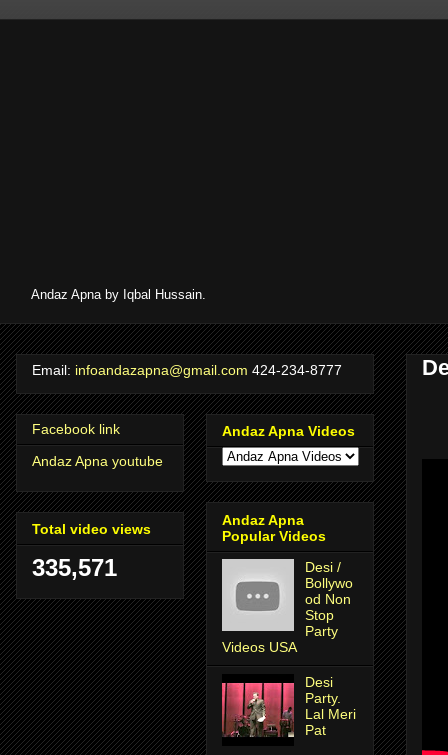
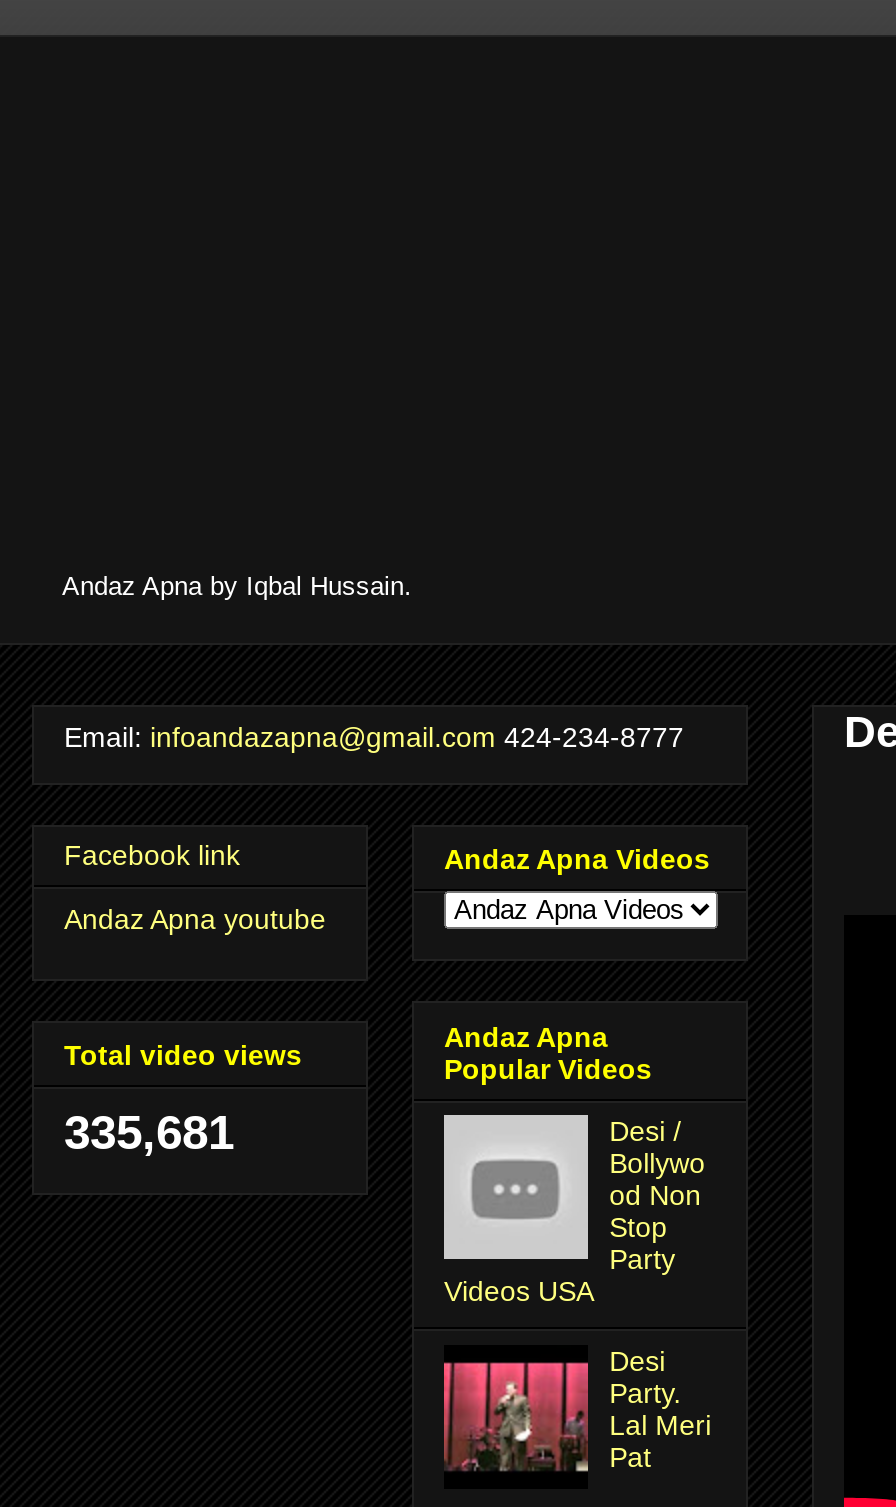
- 335,571
+ 335,681
